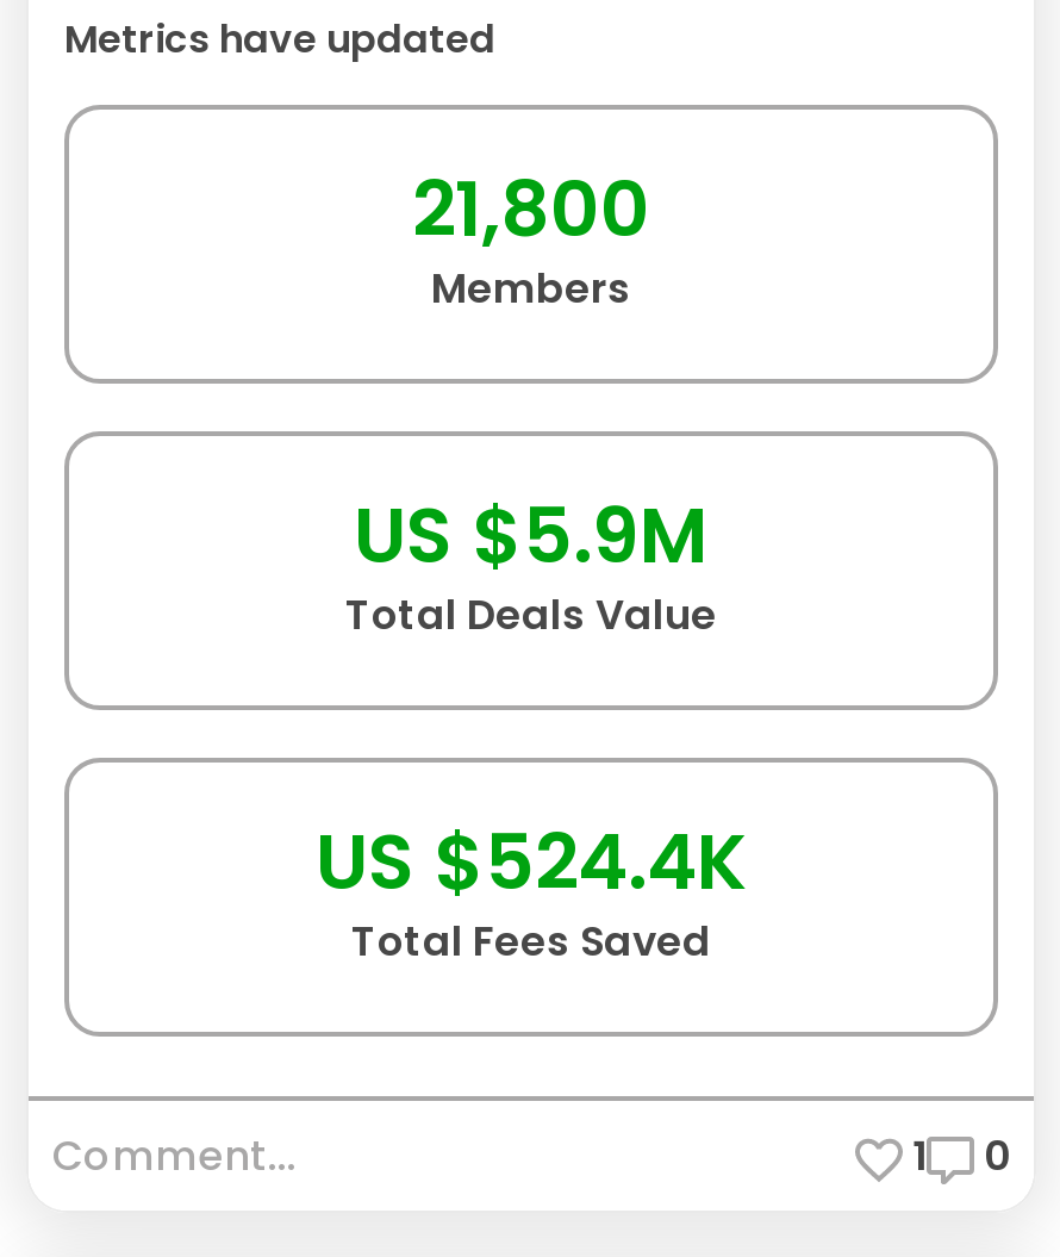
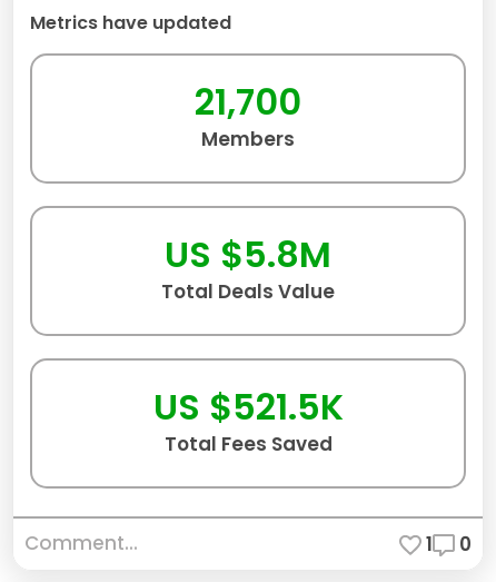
- 21,800
+ 21,700

- US $5.9M
+ US $5.8M

- US $524.4K
+ US $521.5K
